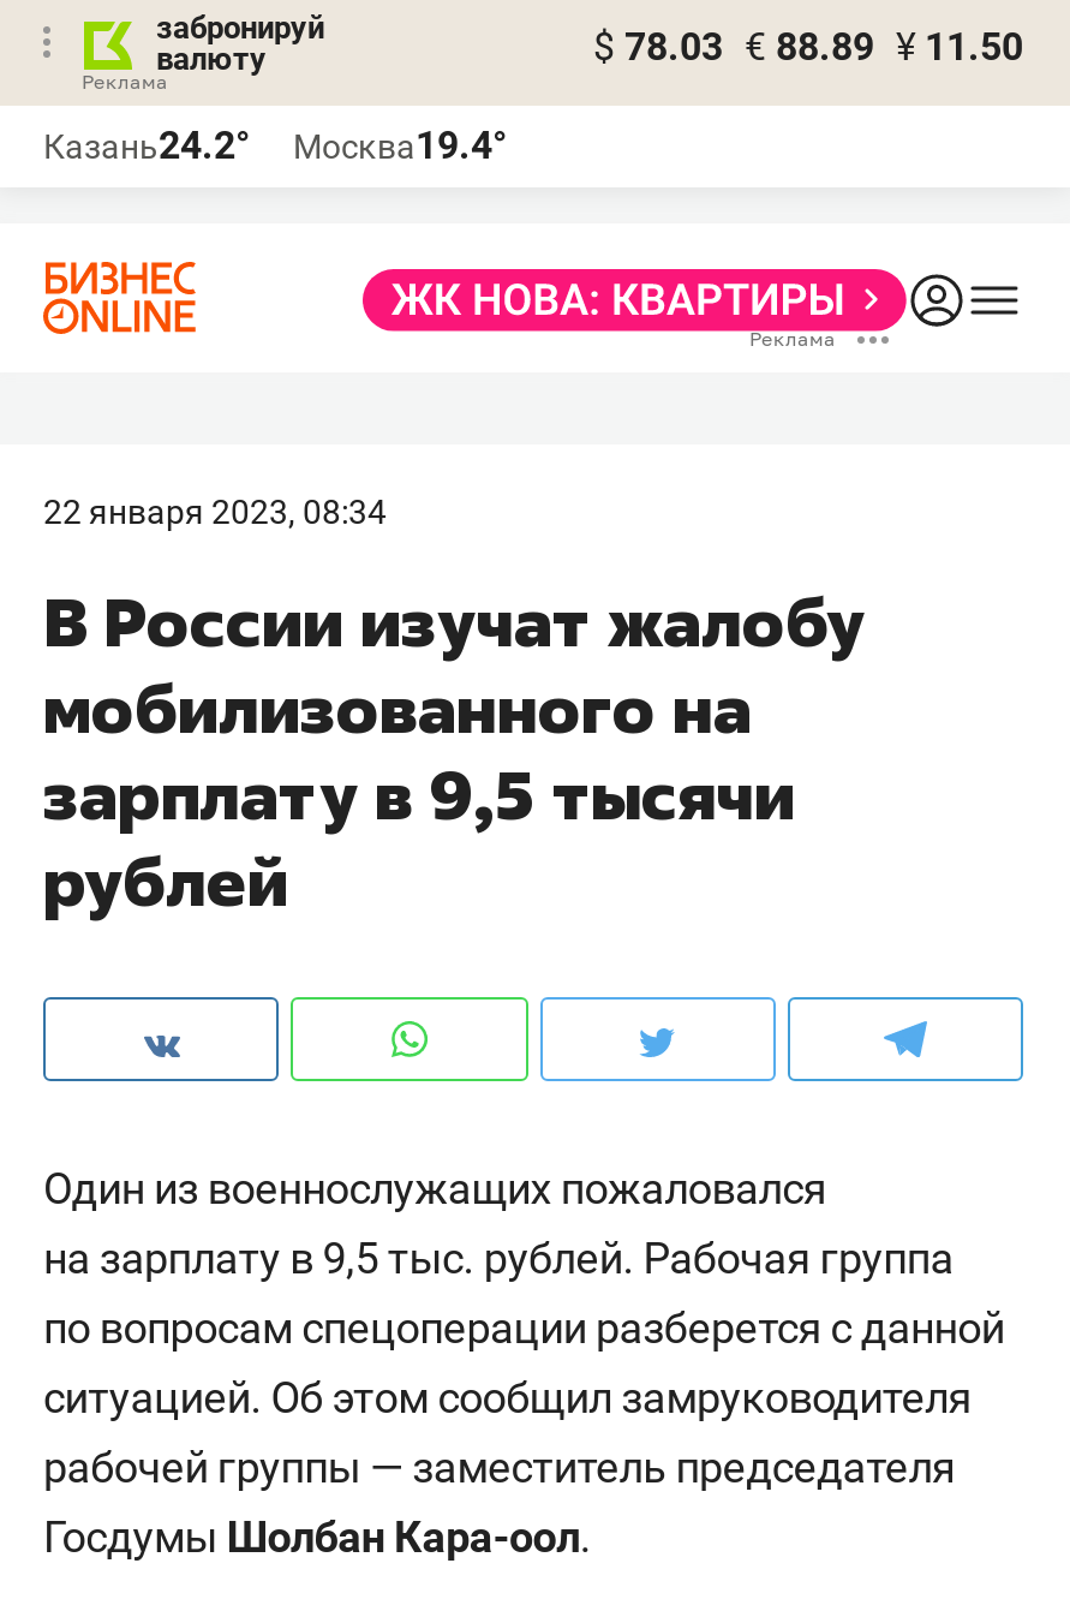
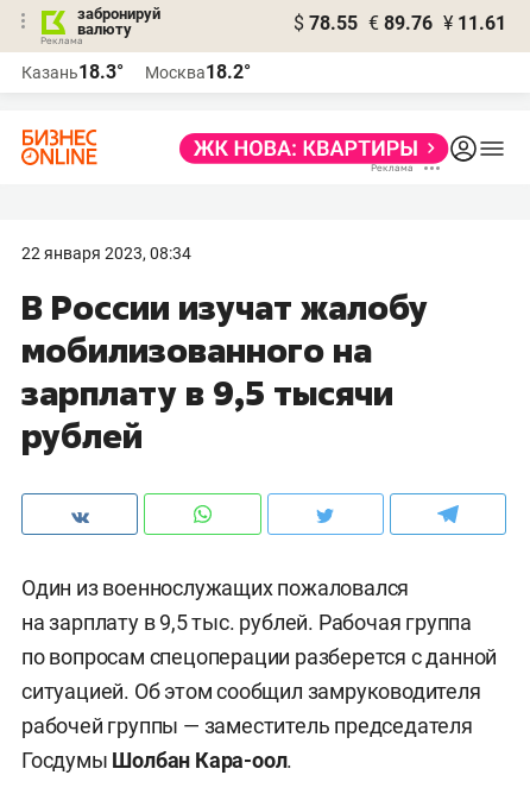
- $ 78.03 € 88.89 ¥ 11.50
+ $ 78.55 € 89.76 ¥ 11.61

- Казань24.2°
+ Казань18.3°

- Москва19.4°
+ Москва18.2°
